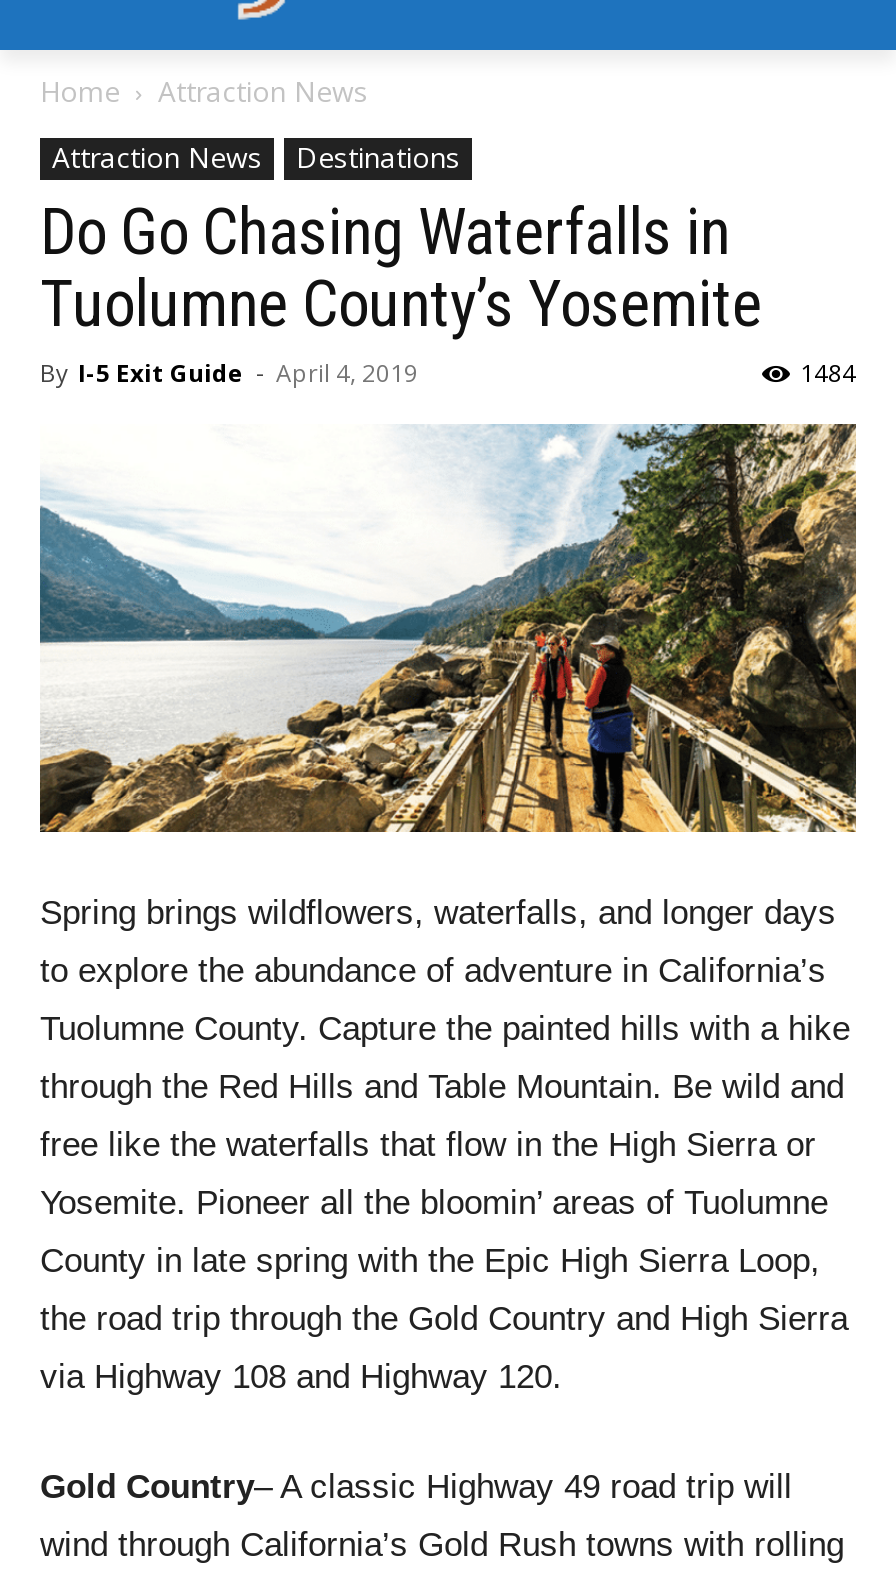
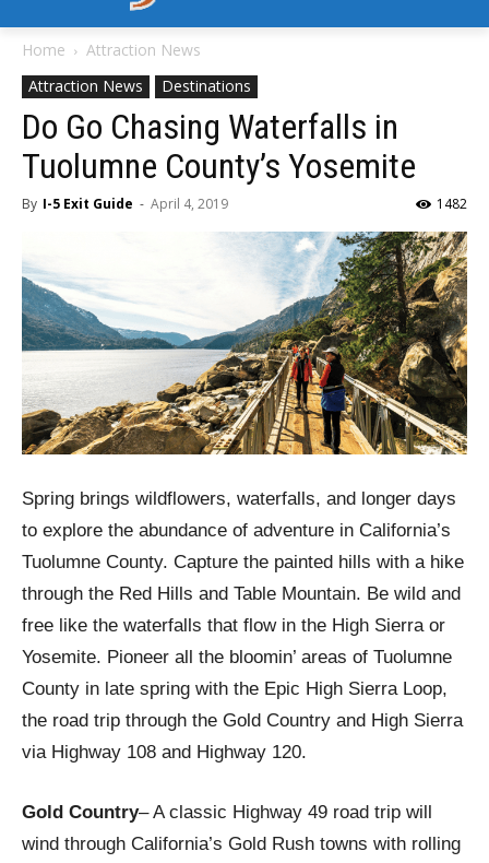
- 1484
+ 1482
